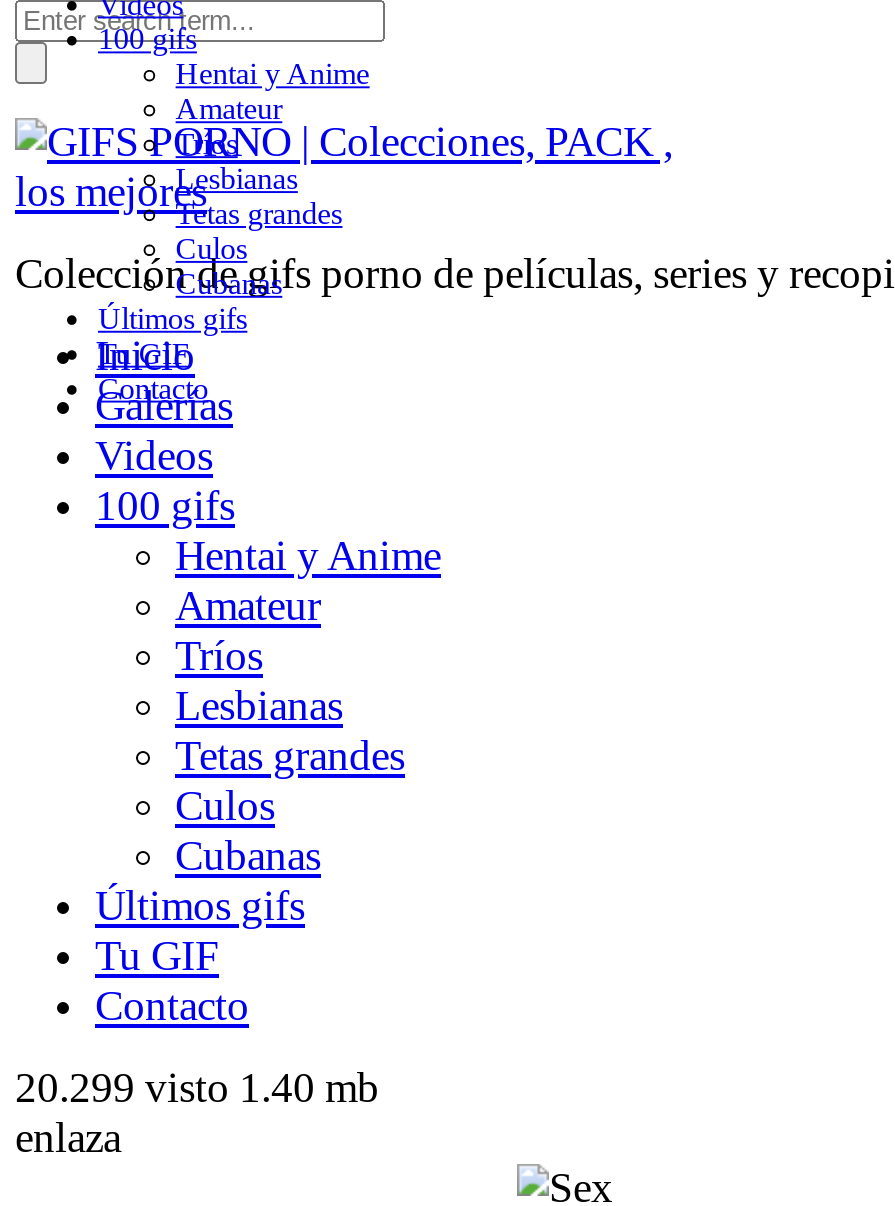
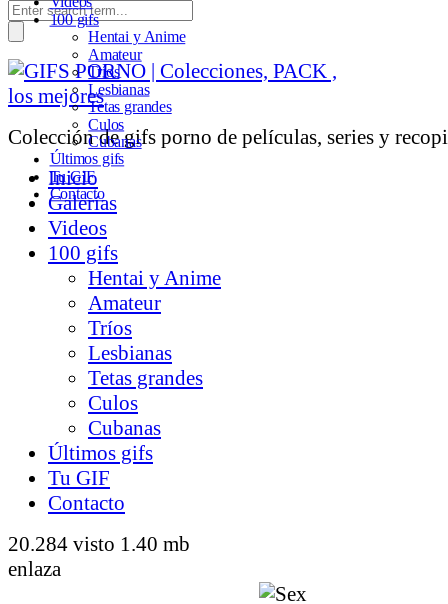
- 20.299 visto 1.40 mb
+ 20.284 visto 1.40 mb
